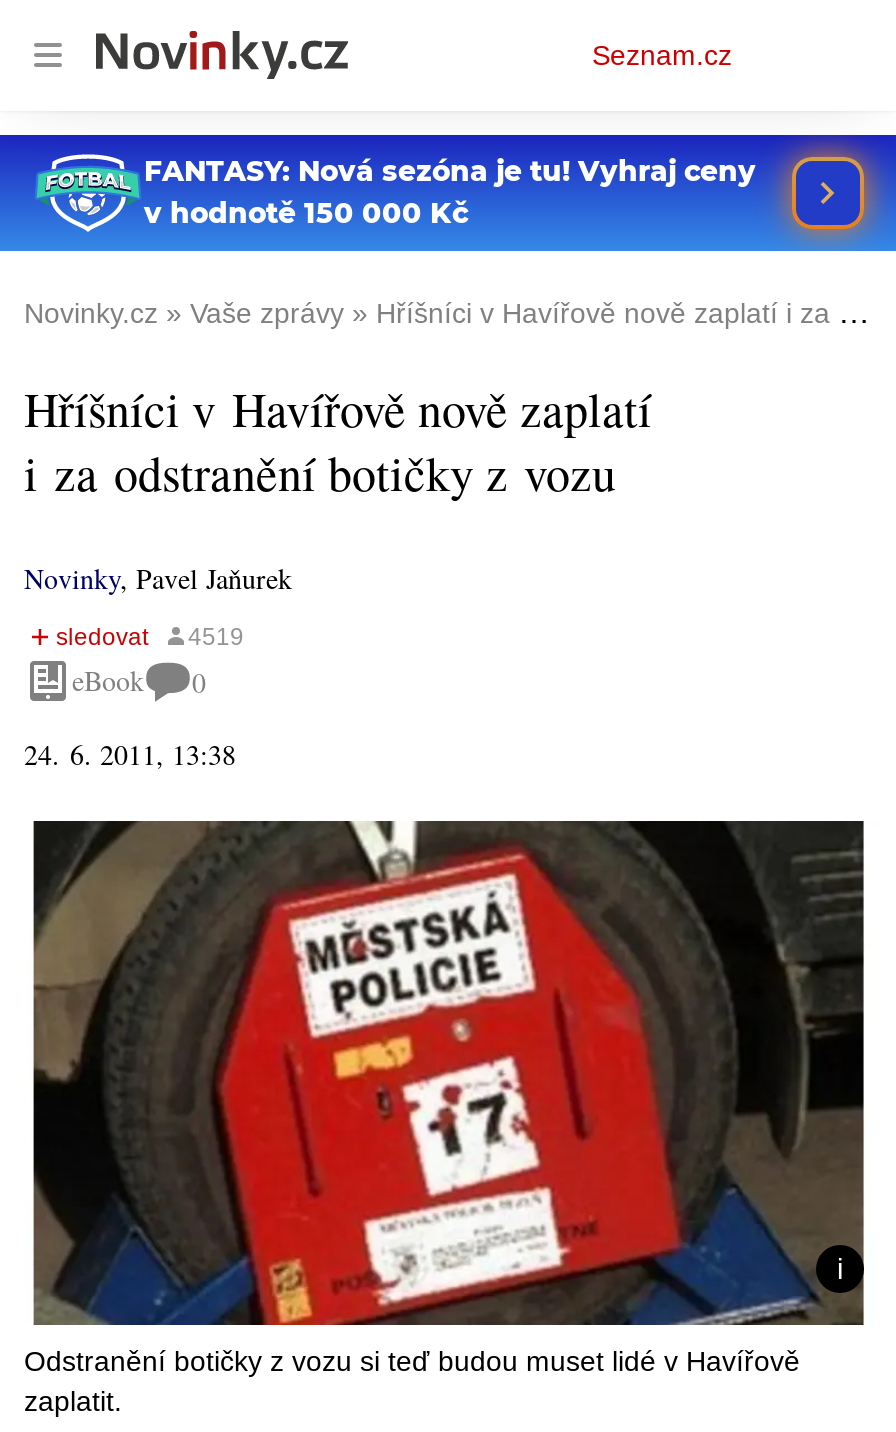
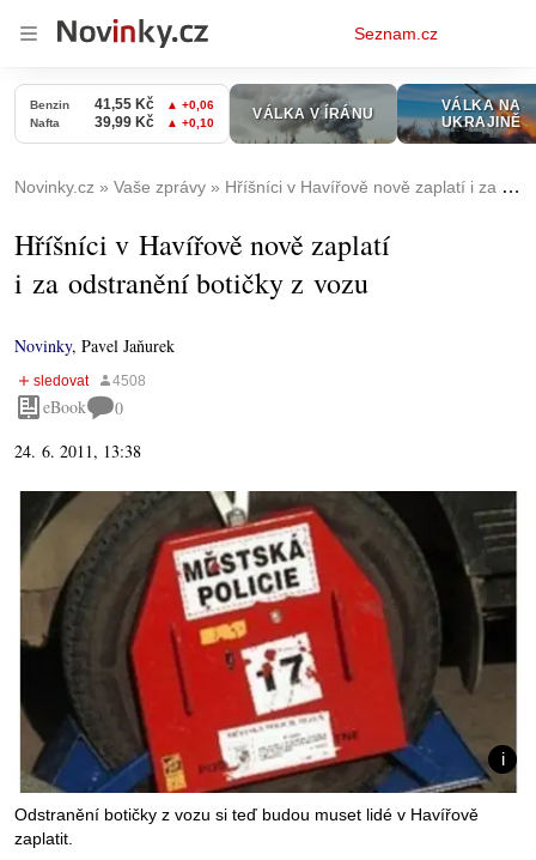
- [image]
+ [image]
